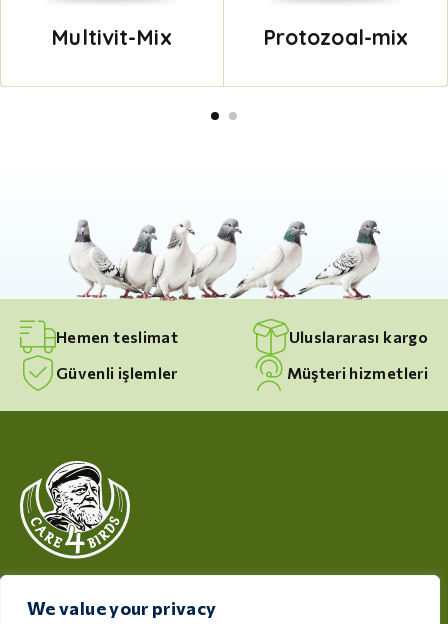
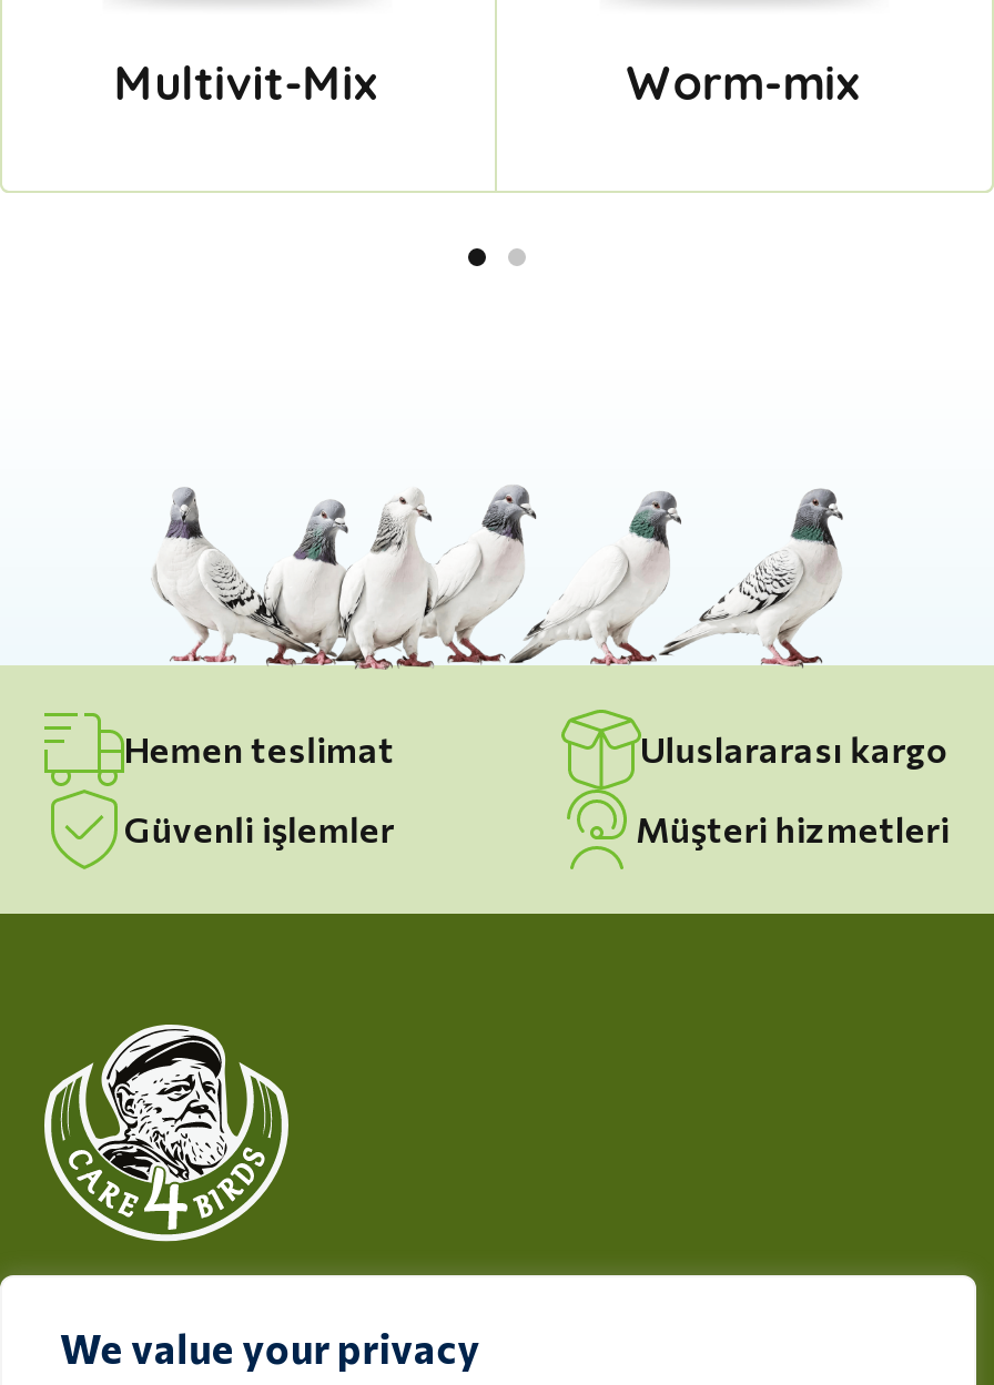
- Protozoal-mix
+ Worm-mix
